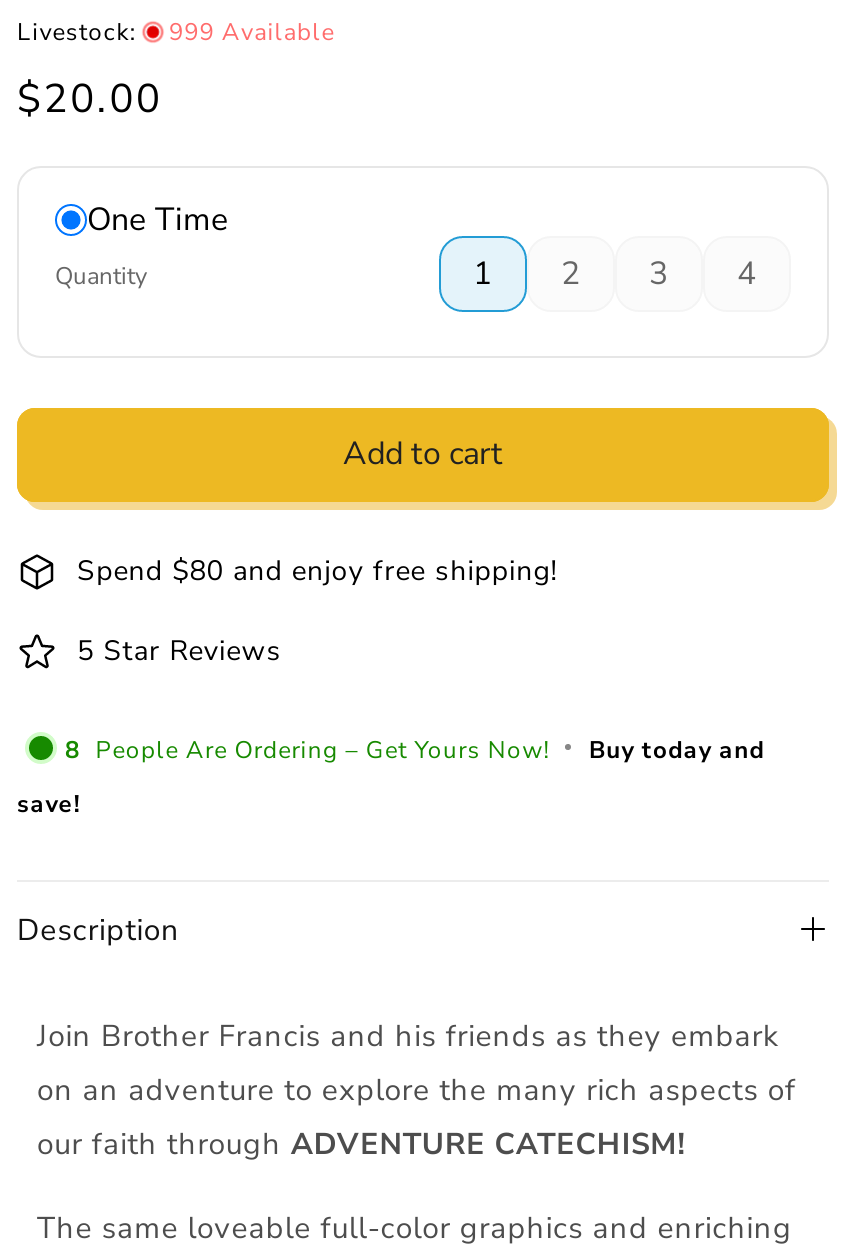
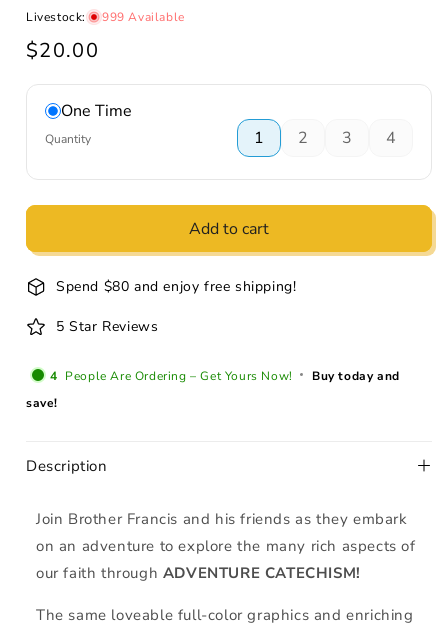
- 8 People Are Ordering – Get Yours Now!
+ 4 People Are Ordering – Get Yours Now!
